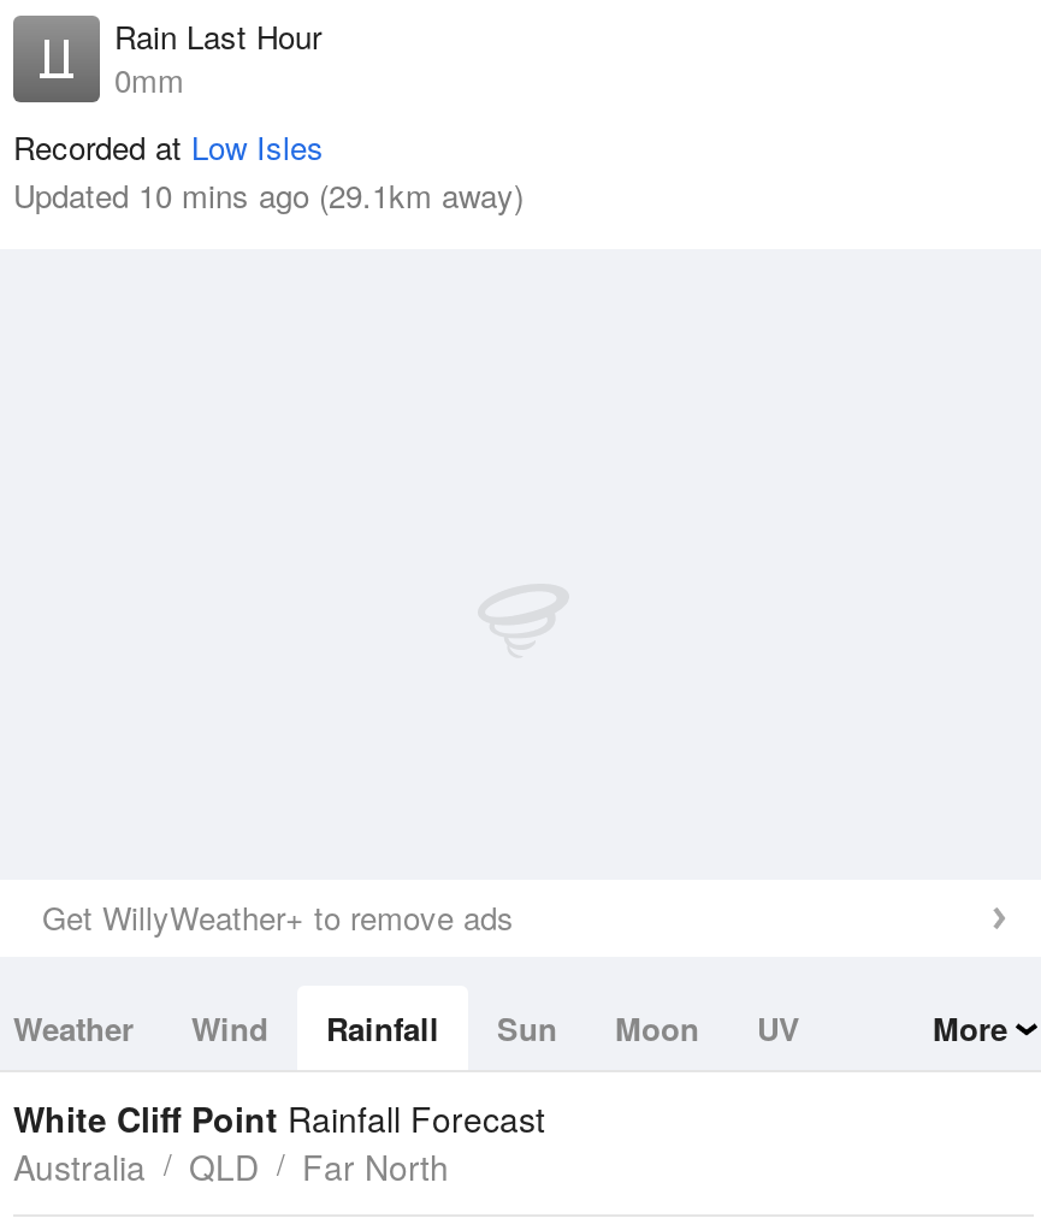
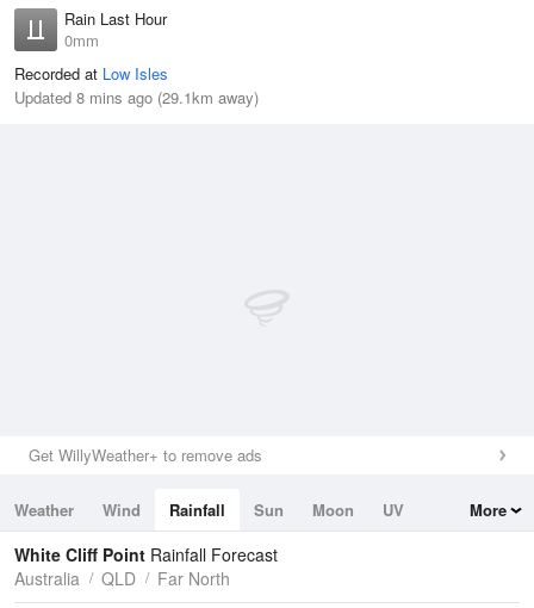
- Updated 10 mins ago (29.1km away)
+ Updated 8 mins ago (29.1km away)
